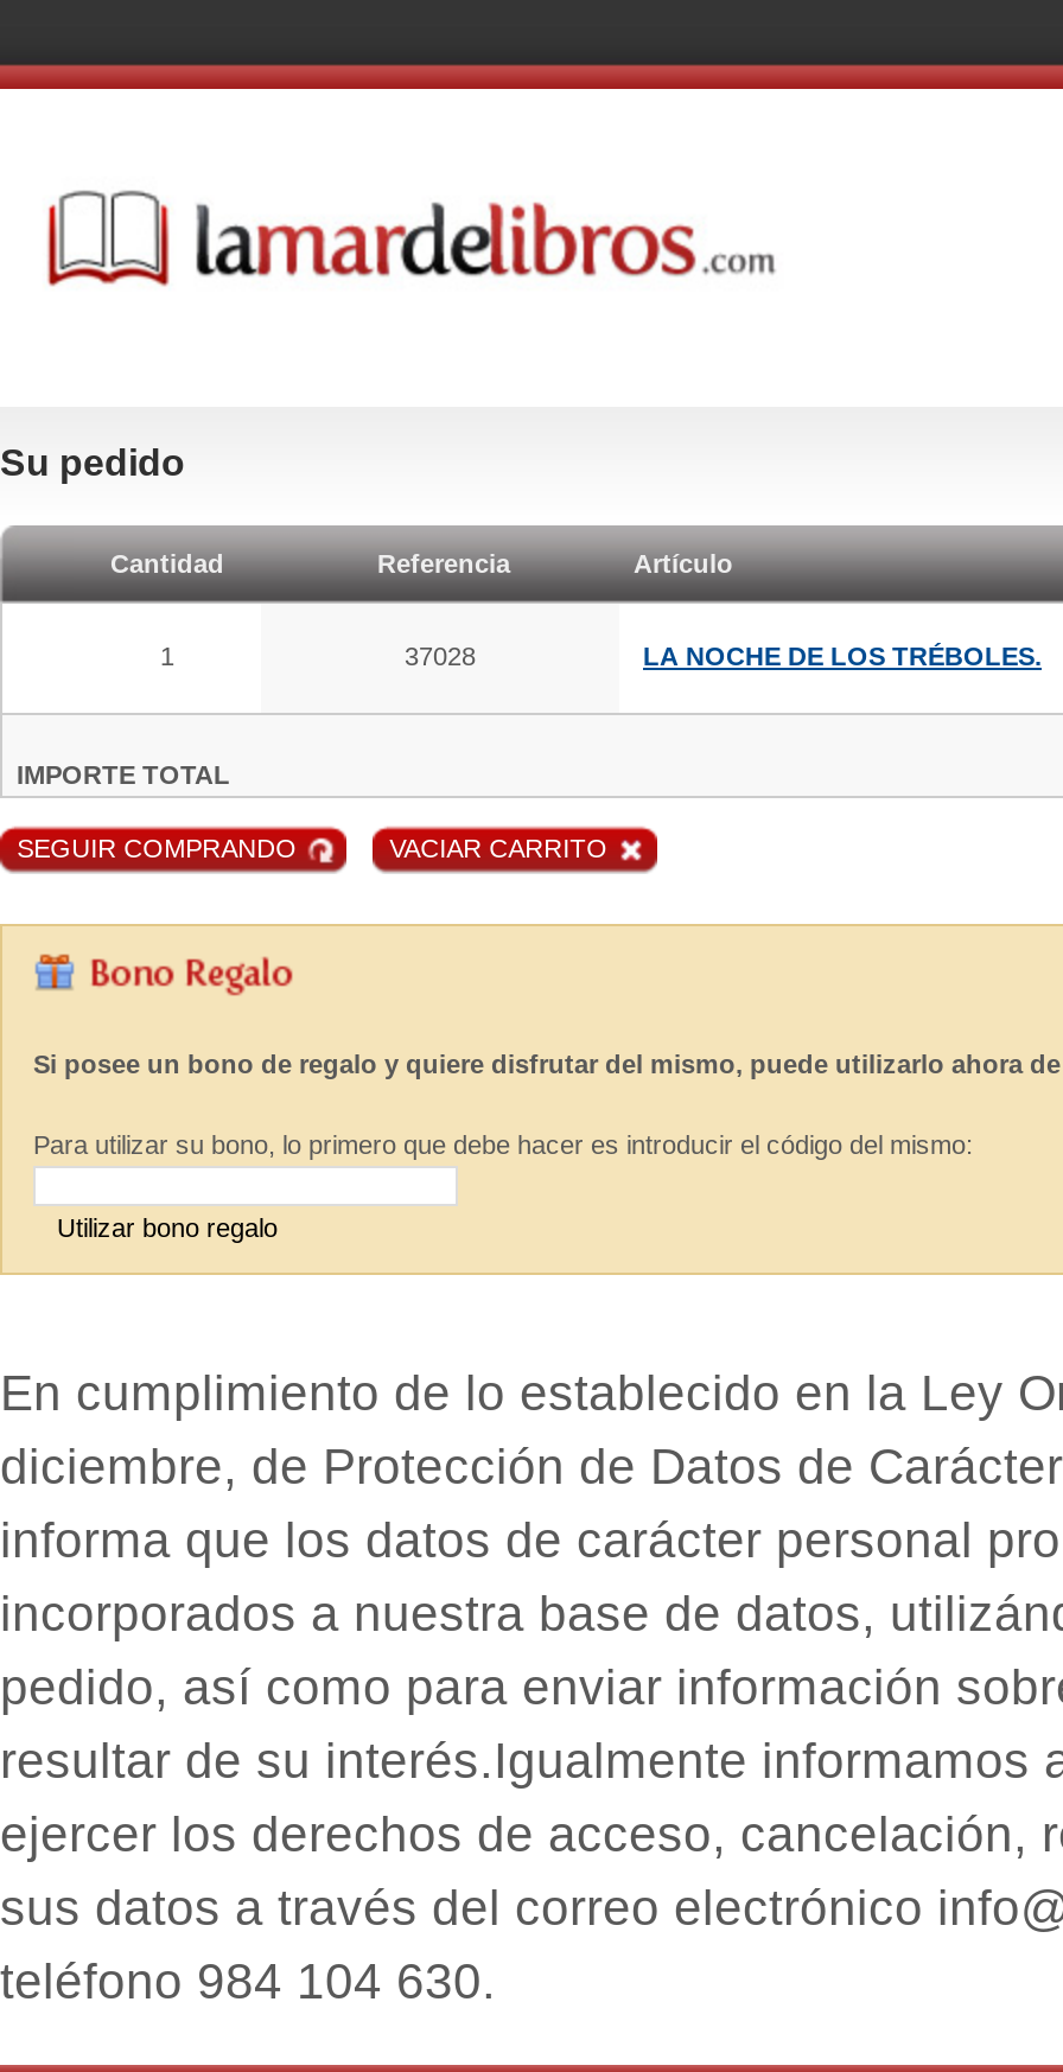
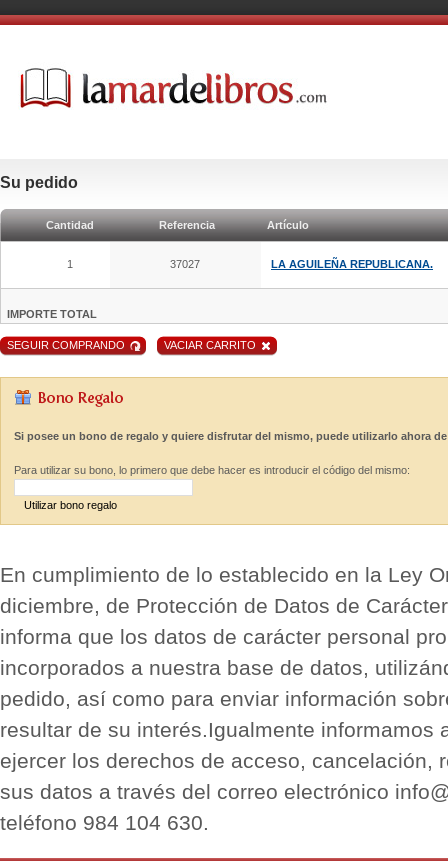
- 37028
- LA NOCHE DE LOS TRÉBOLES.
+ 37027
+ LA AGUILEÑA REPUBLICANA.
